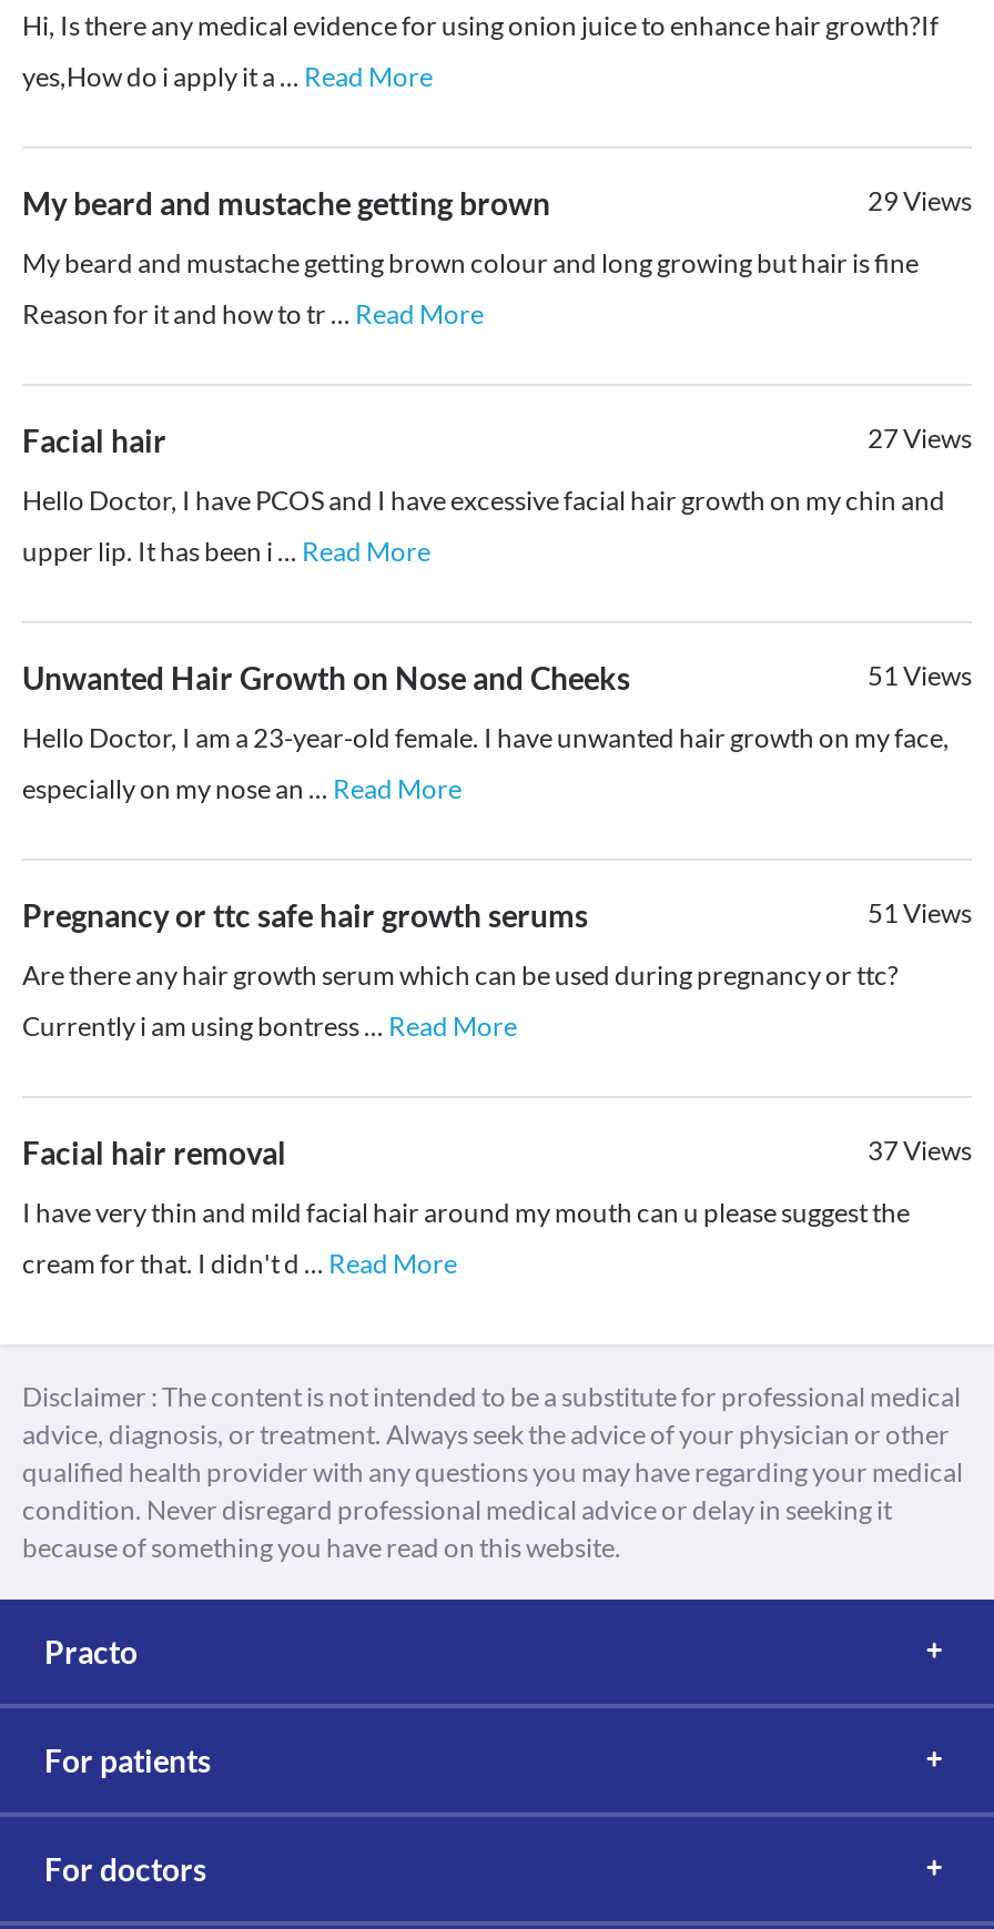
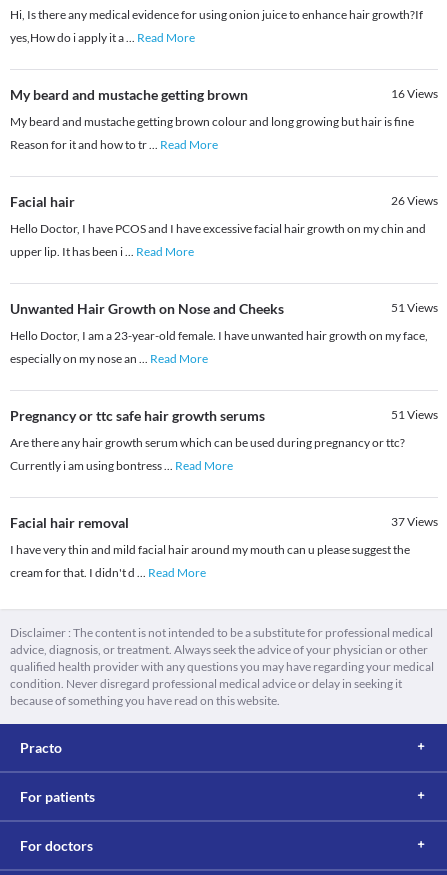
- 29Views
+ 16Views

- 27Views
+ 26Views
